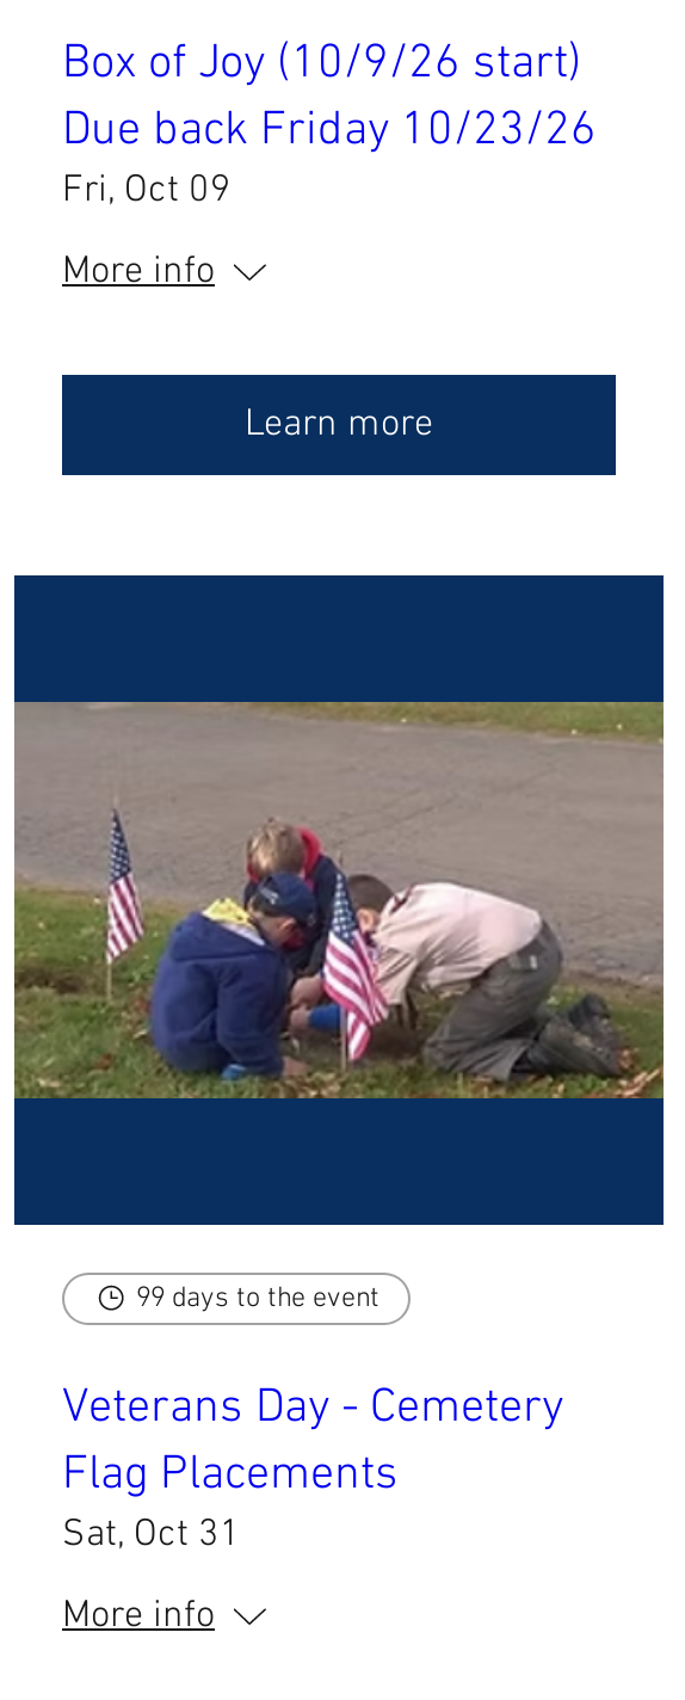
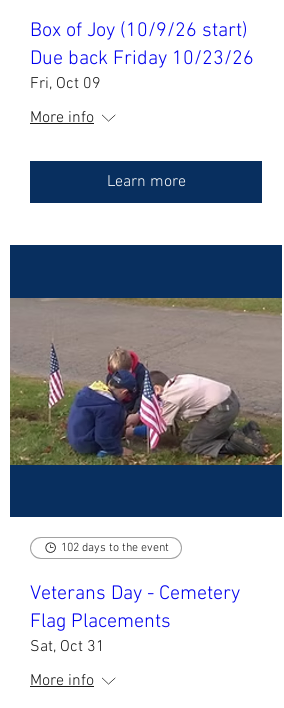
- 99 days to the event
+ 102 days to the event
